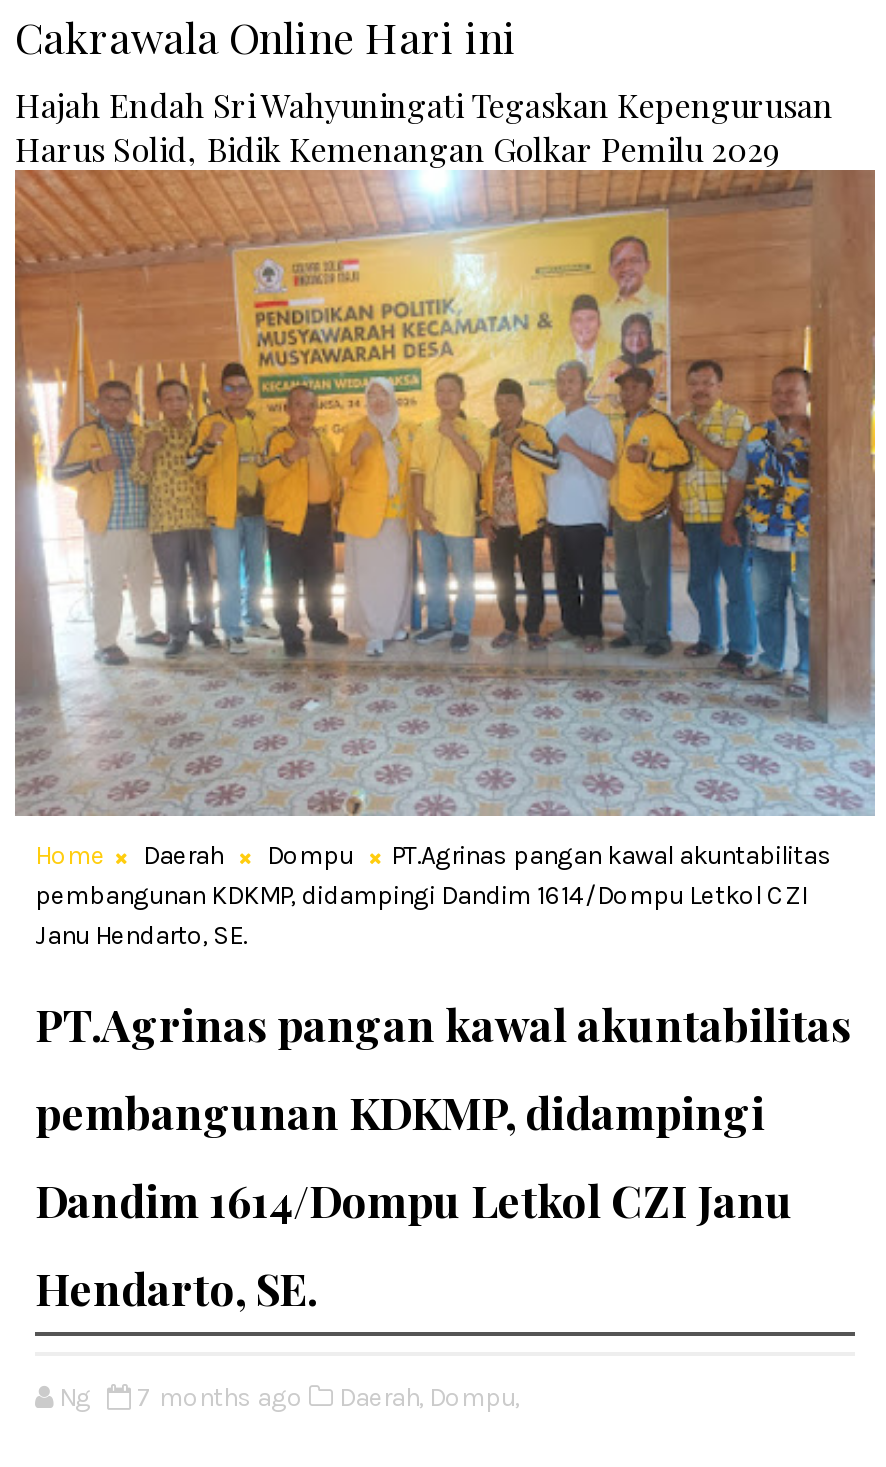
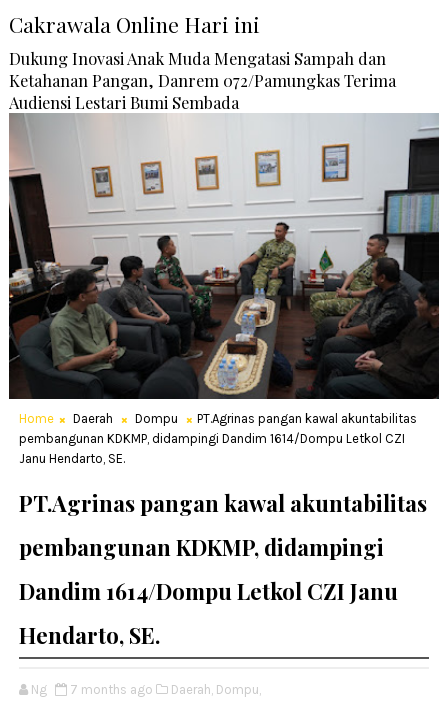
- [image]
- Hajah Endah Sri Wahyuningati Tegaskan Kepengurusan
- Harus Solid, Bidik Kemenangan Golkar Pemilu 2029
+ [image]
+ Dukung Inovasi Anak Muda Mengatasi Sampah dan
+ Ketahanan Pangan, Danrem 072/Pamungkas Terima
+ Audiensi Lestari Bumi Sembada
